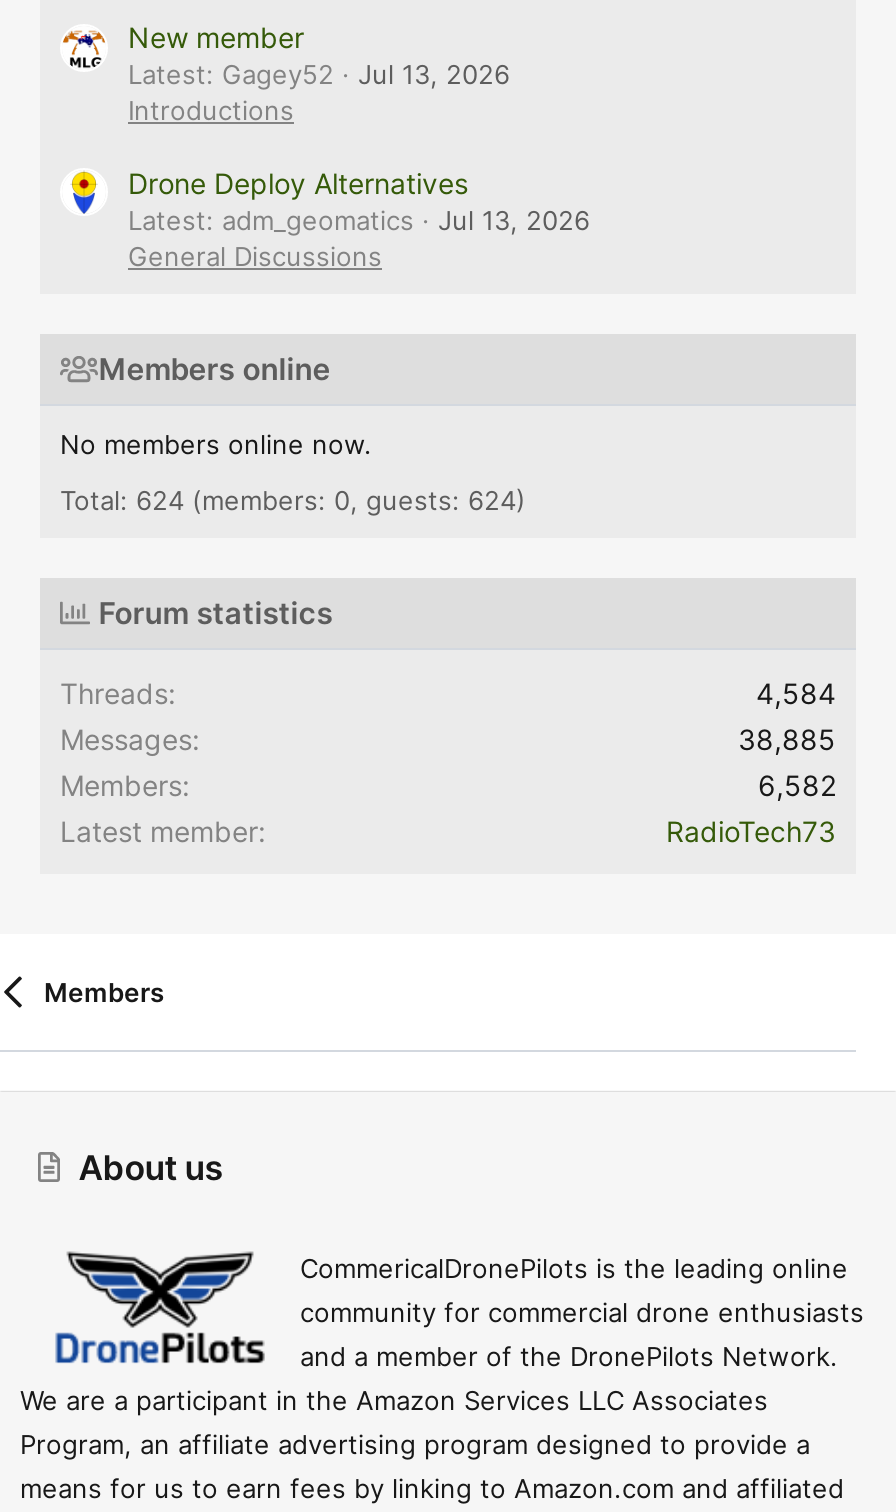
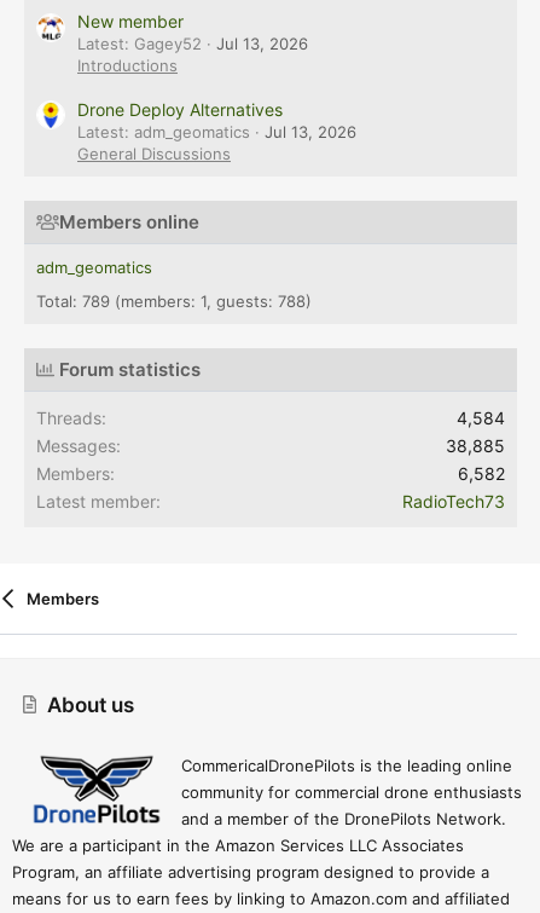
- No members online now.
+ adm_geomatics

- Total: 624 (members: 0, guests: 624)
+ Total: 789 (members: 1, guests: 788)
